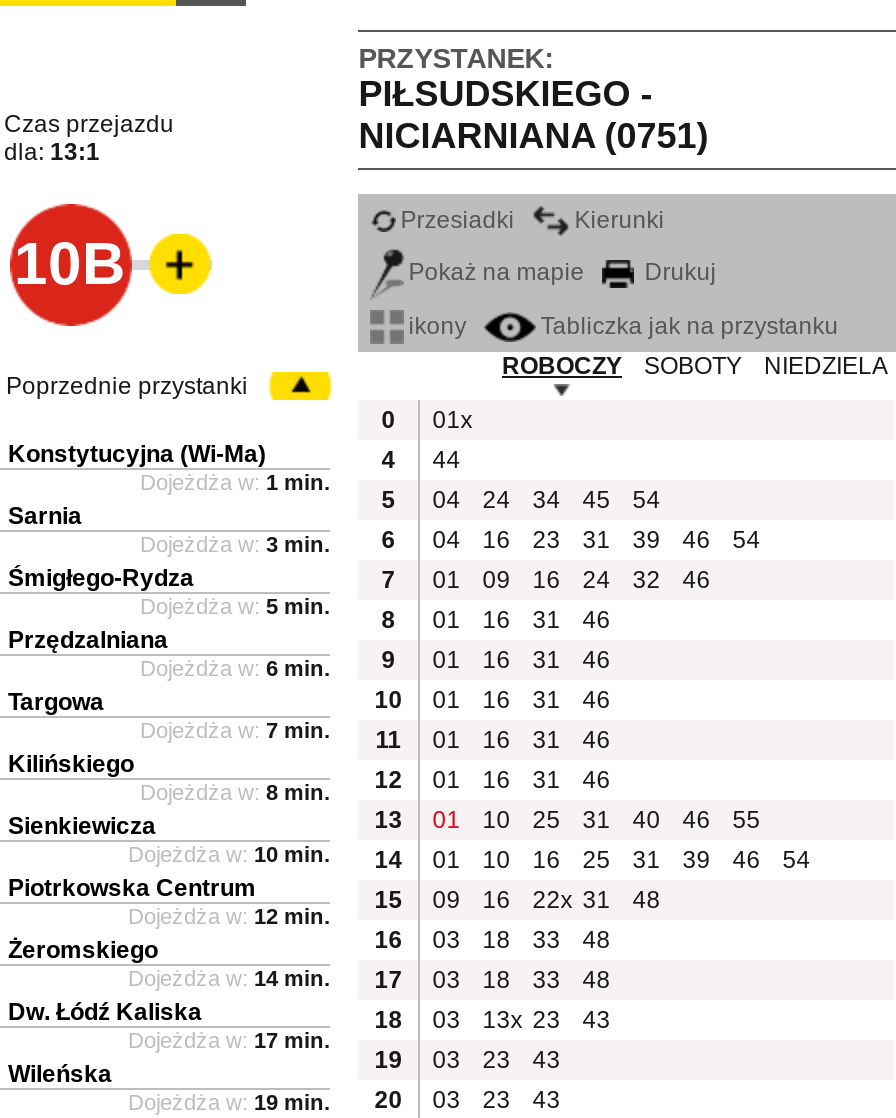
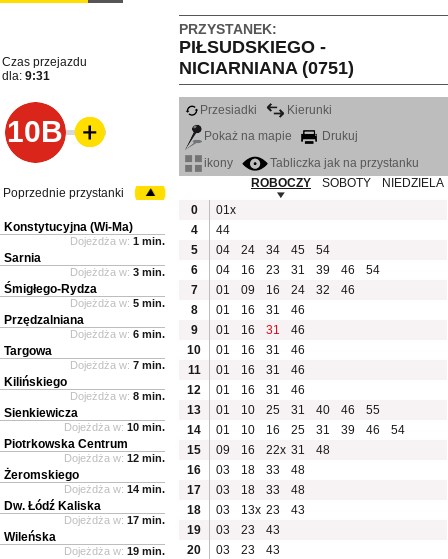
- dla: 13:1
+ dla: 9:31
